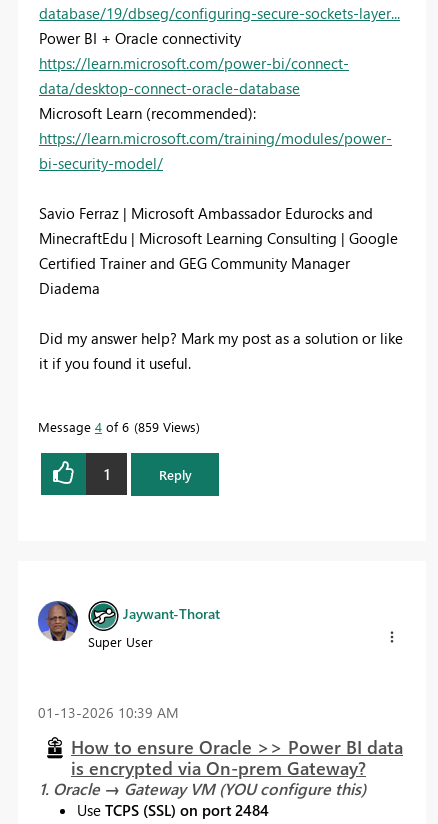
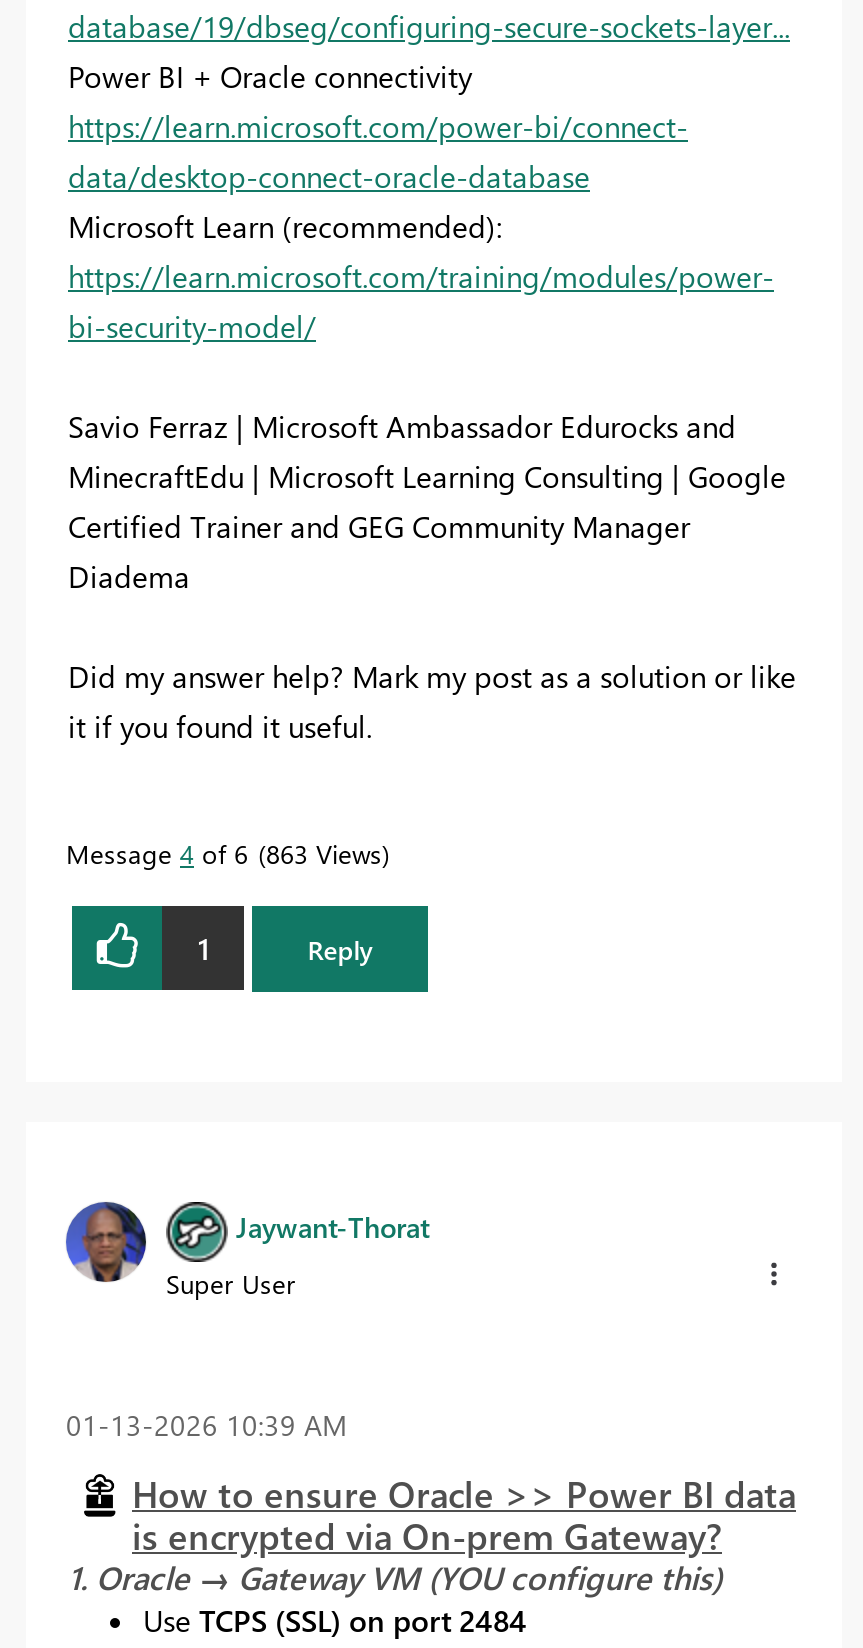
- Message 4 of 6 859 Views
+ Message 4 of 6 863 Views
